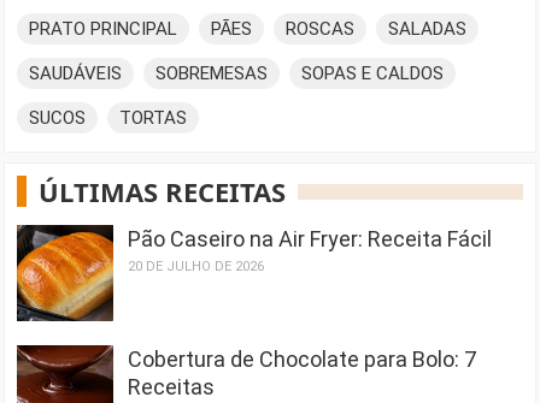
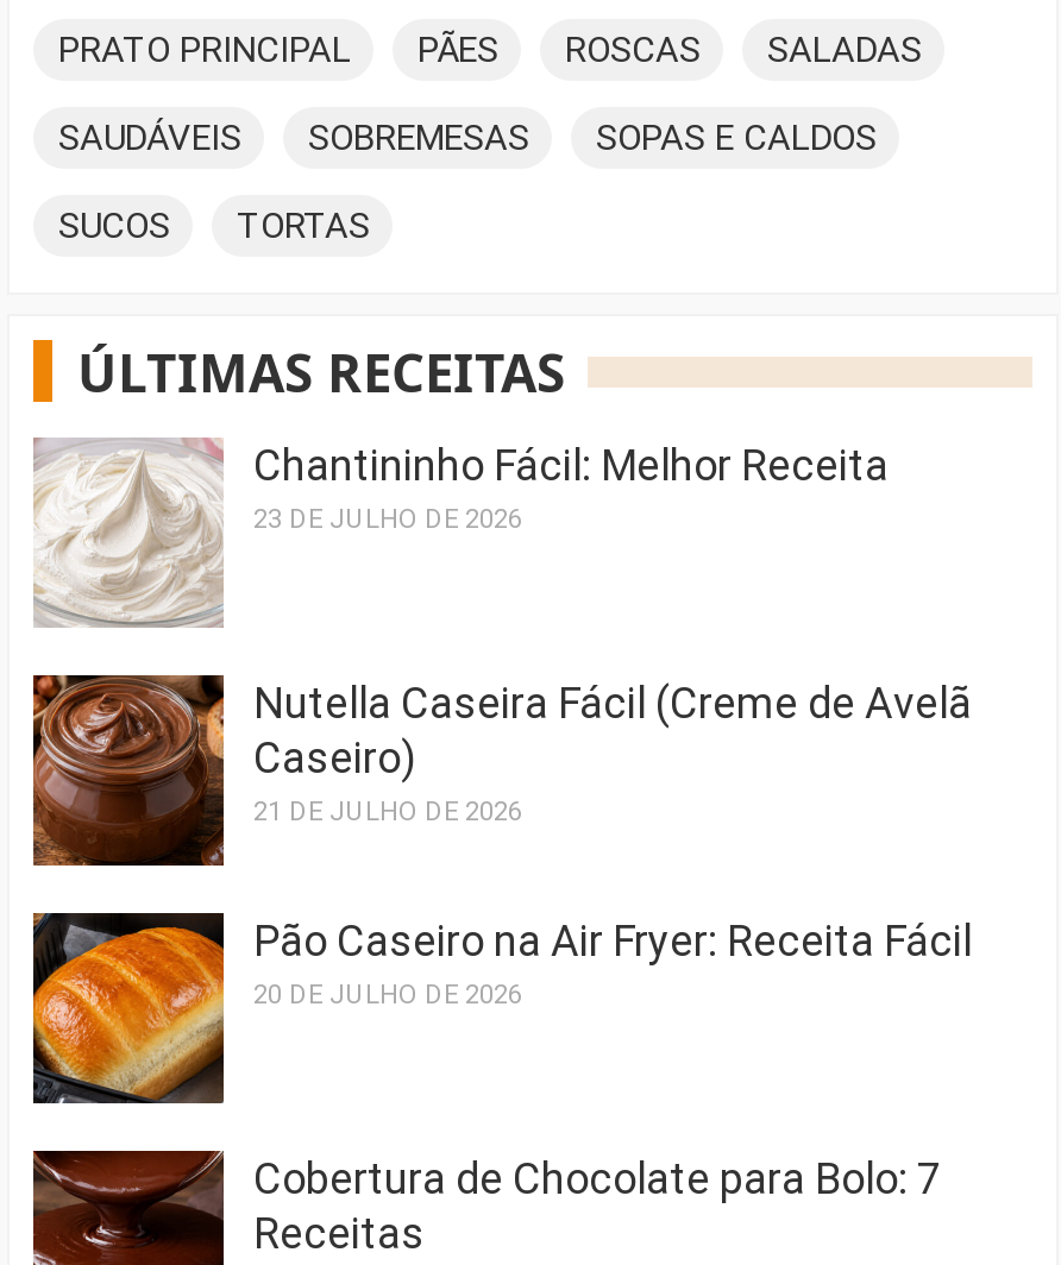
+ [image]
+ Nutella Caseira Fácil (Creme de Avelã
+ Caseiro)
+ 21 DE JULHO DE 2026

+ [image]
+ Chantininho Fácil: Melhor Receita
+ 23 DE JULHO DE 2026
